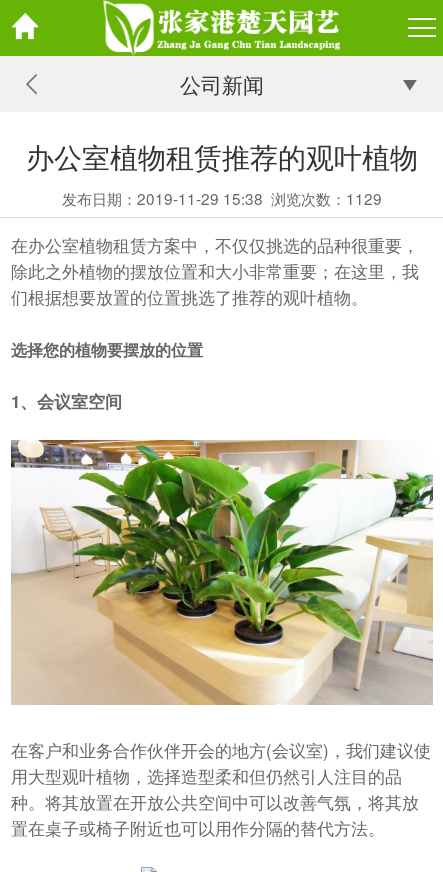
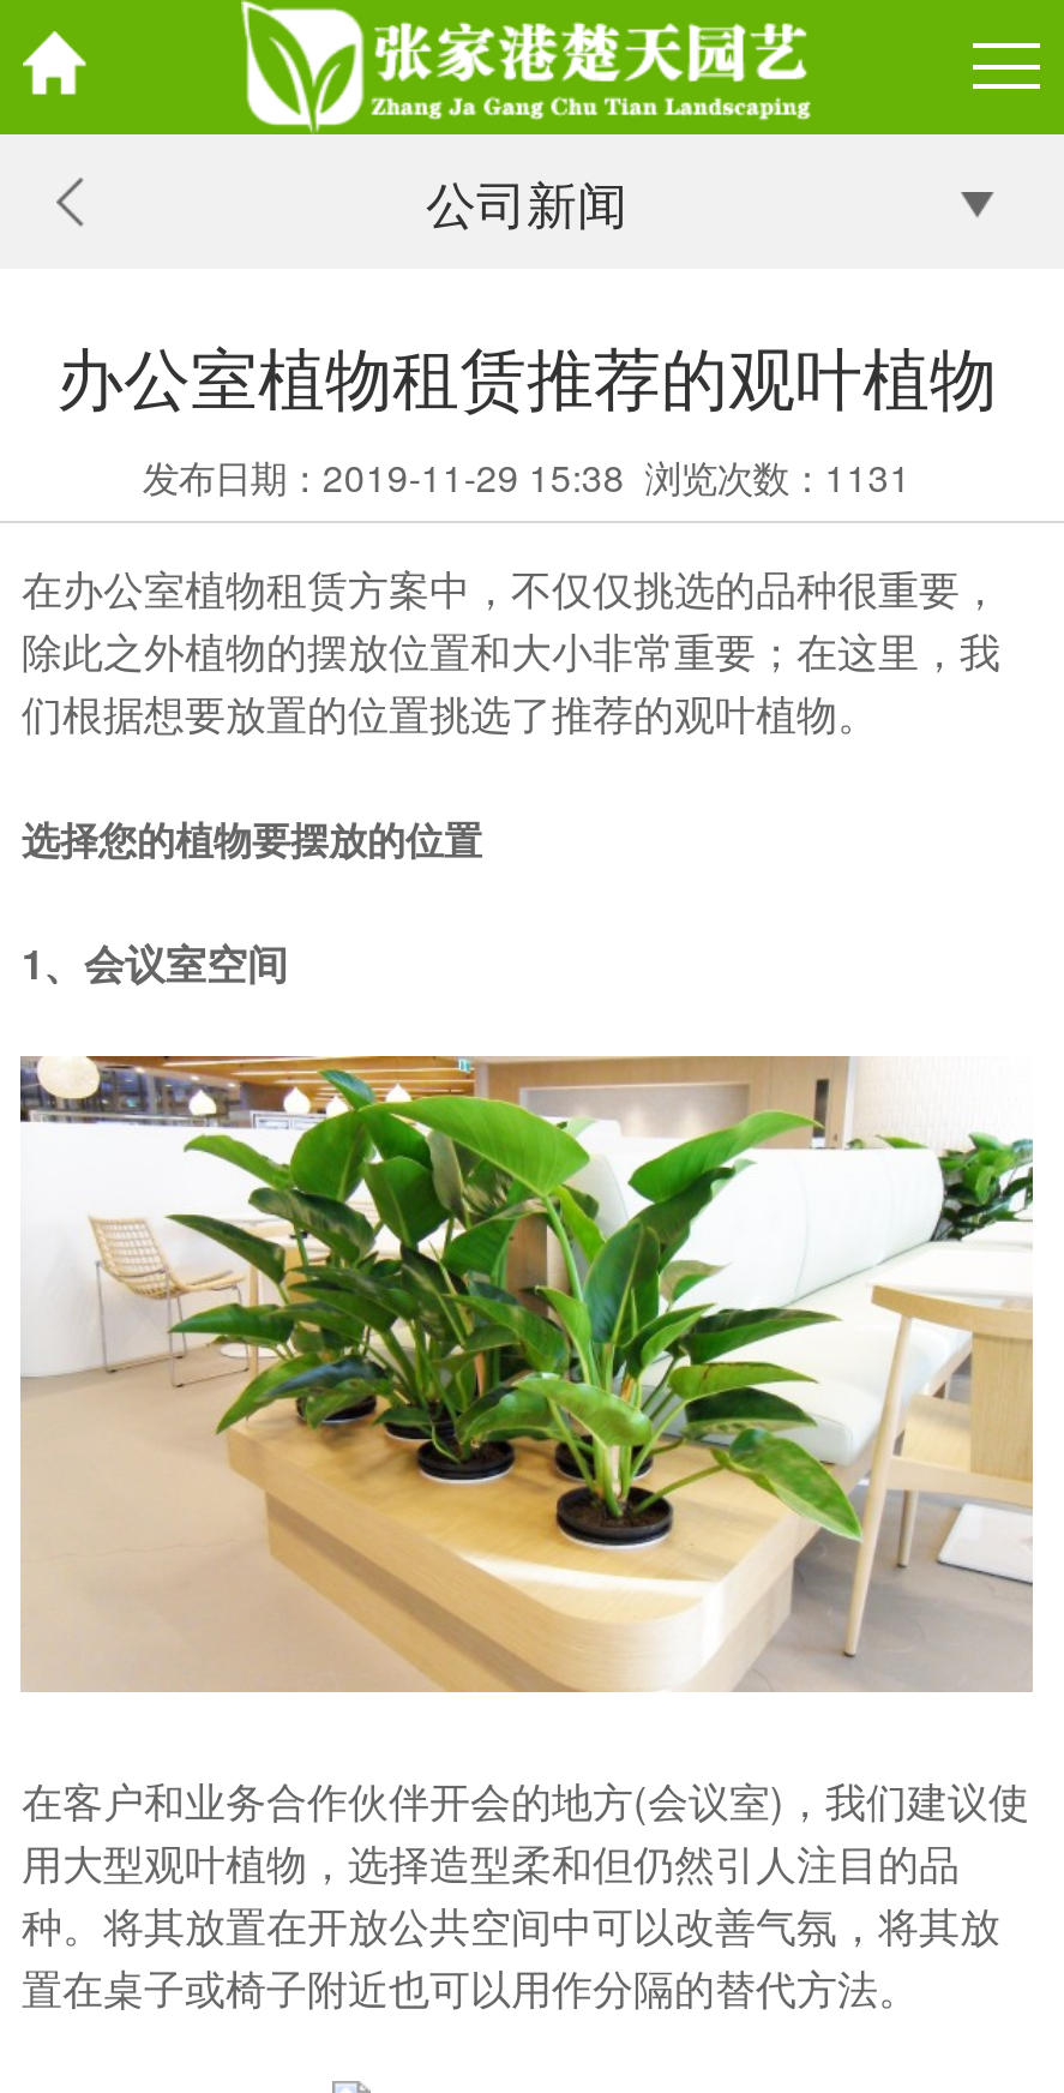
- 发布日期：2019-11-29 15:38 浏览次数：1129
+ 发布日期：2019-11-29 15:38 浏览次数：1131
